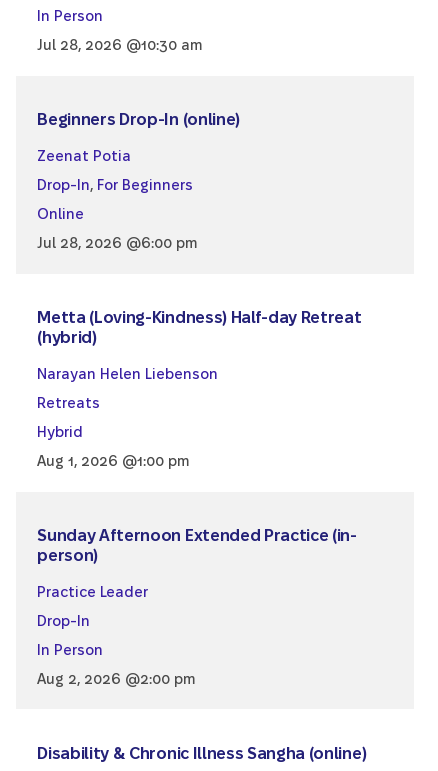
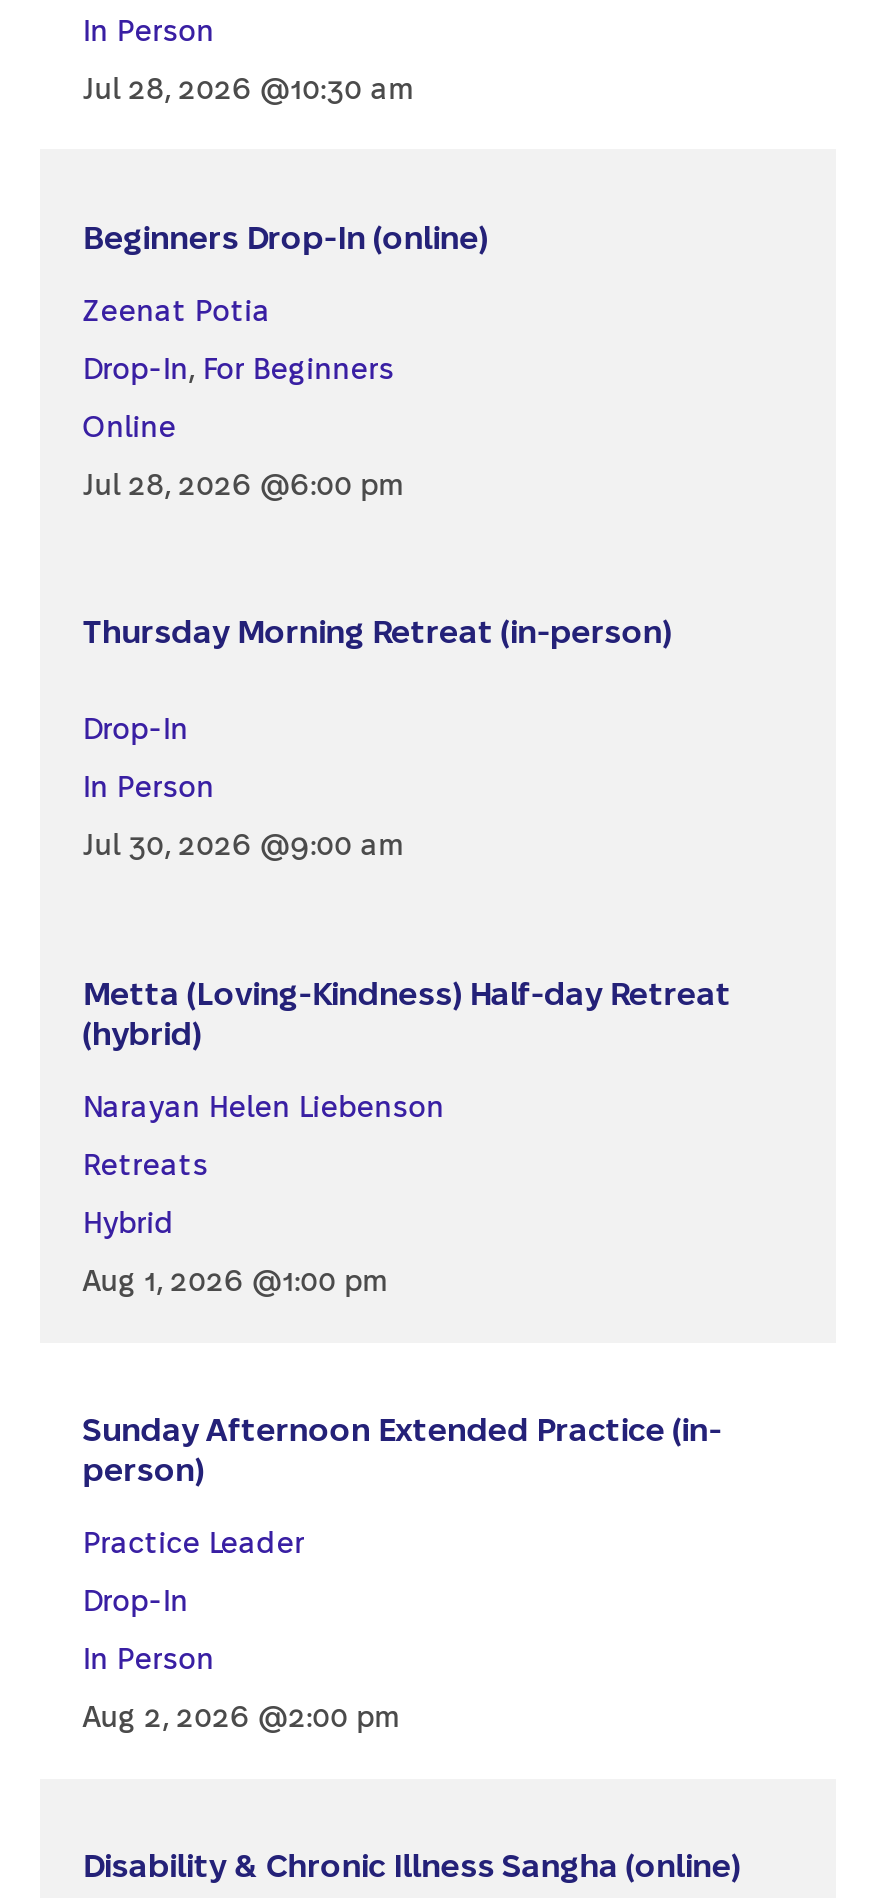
+ Thursday Morning Retreat (in-person)
+ Drop-In
+ In Person
+ Jul 30, 2026 @9:00 am
